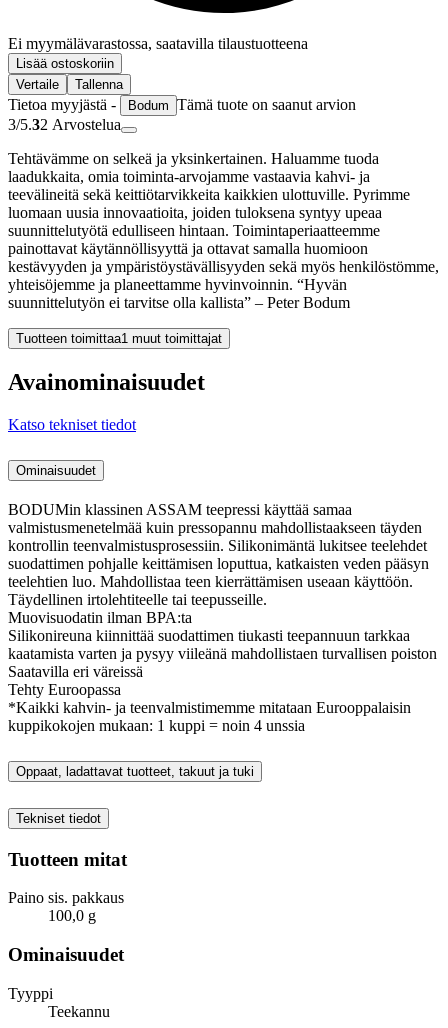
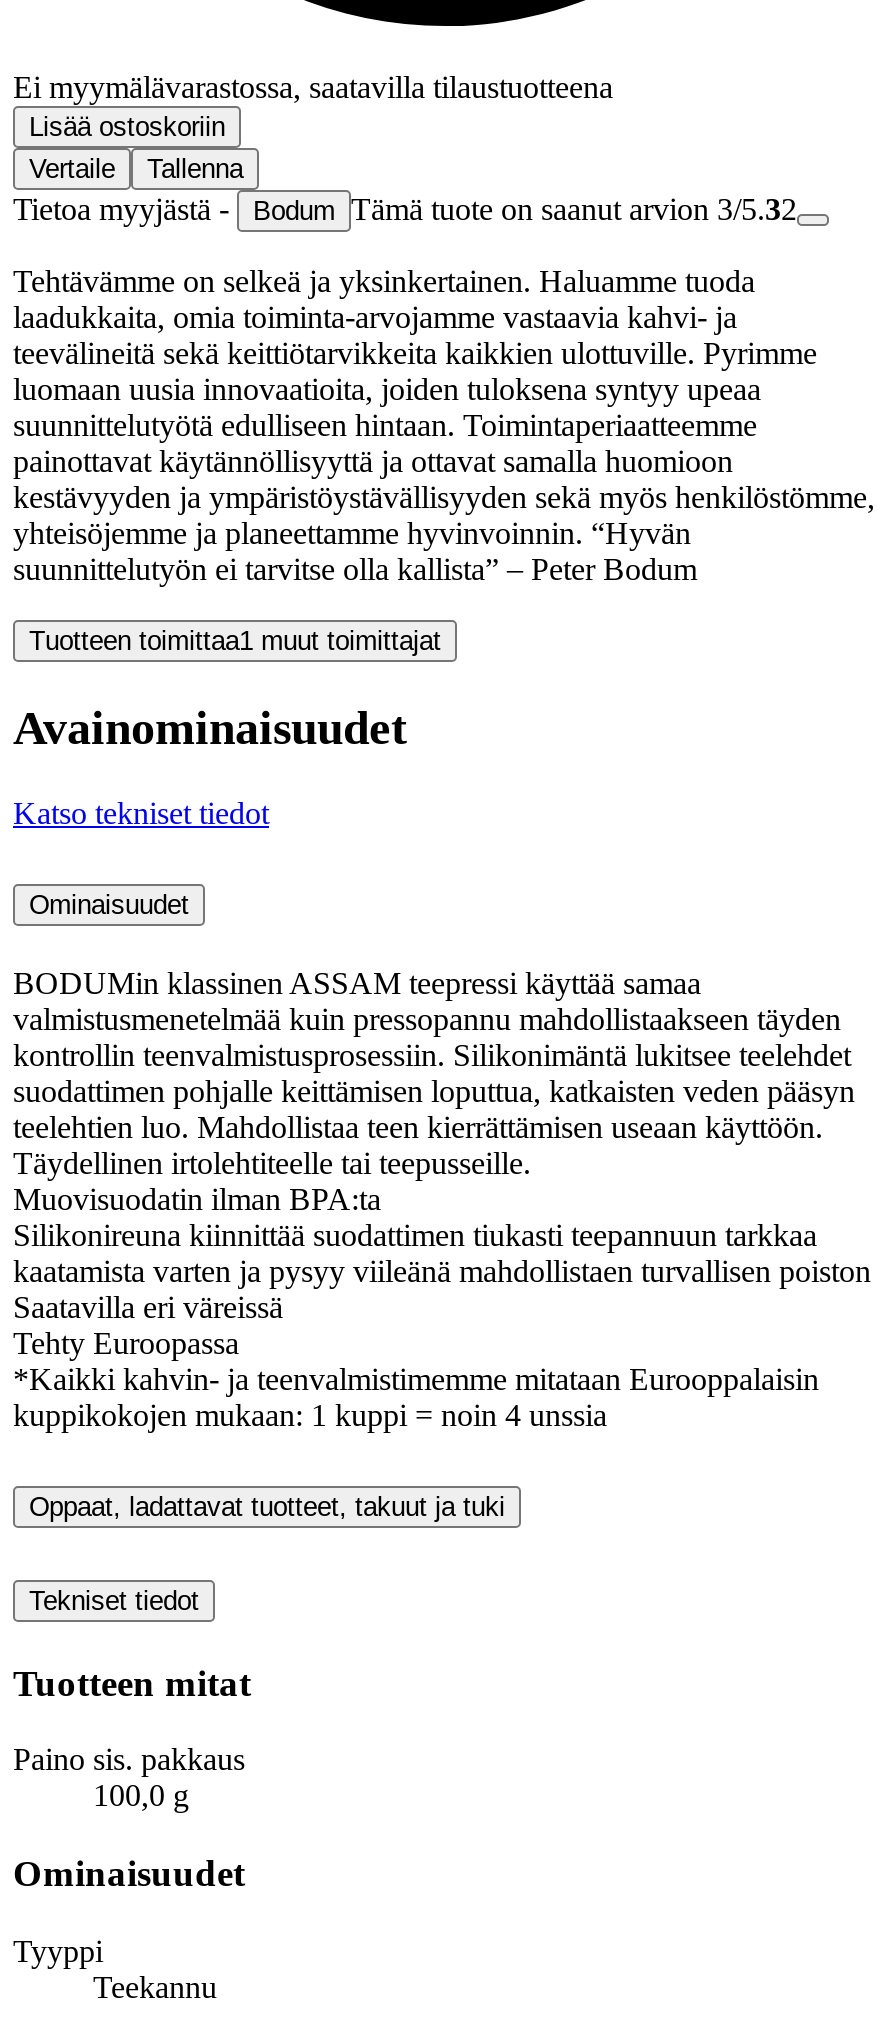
- Bodum Tämä tuote on saanut arvion
- 3/5.32 Arvostelua
+ Bodum Tämä tuote on saanut arvion 3/5.32
